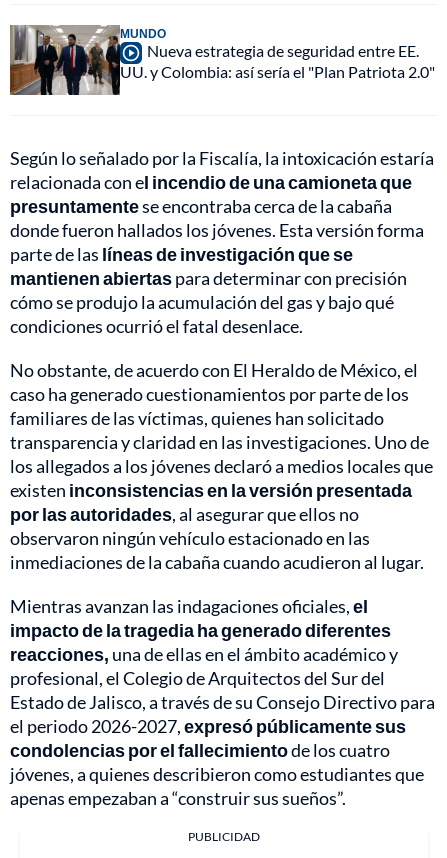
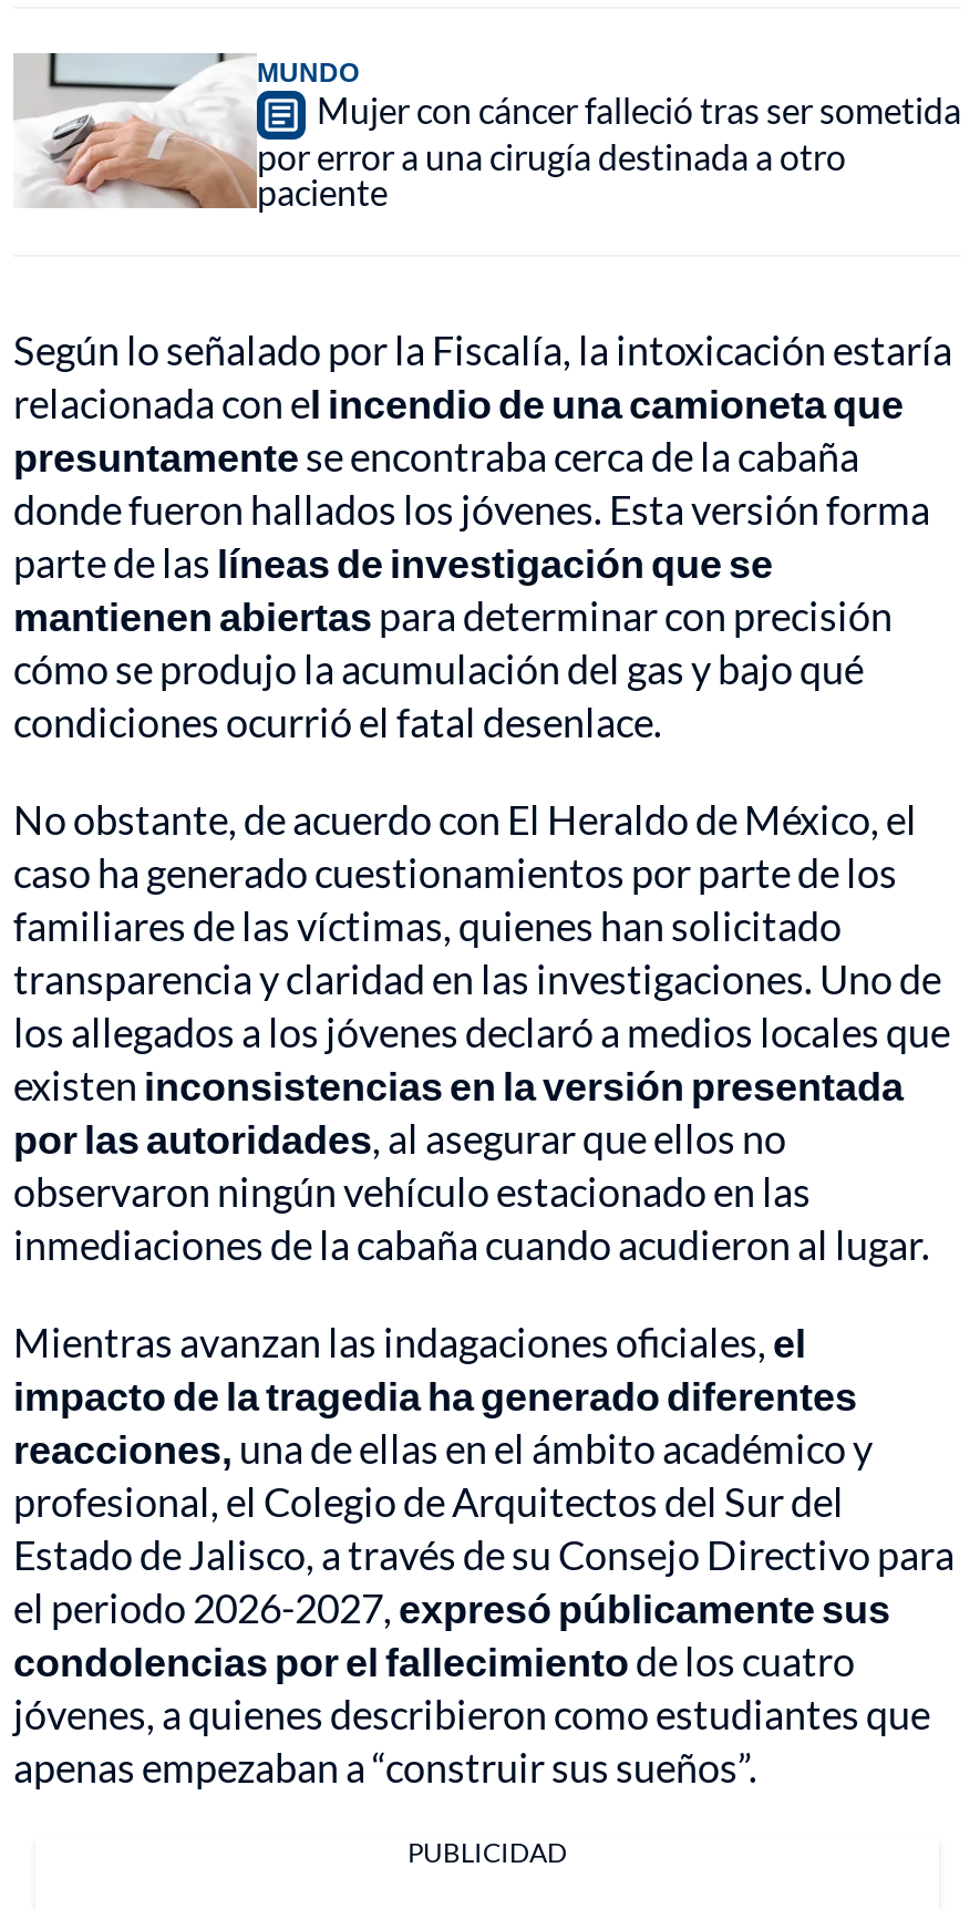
- [image]
- Nueva estrategia de seguridad entre EE.
- UU. y Colombia: así sería el "Plan Patriota 2.0"
+ [image]
+ Mujer con cáncer falleció tras ser sometida
+ por error a una cirugía destinada a otro
+ paciente
